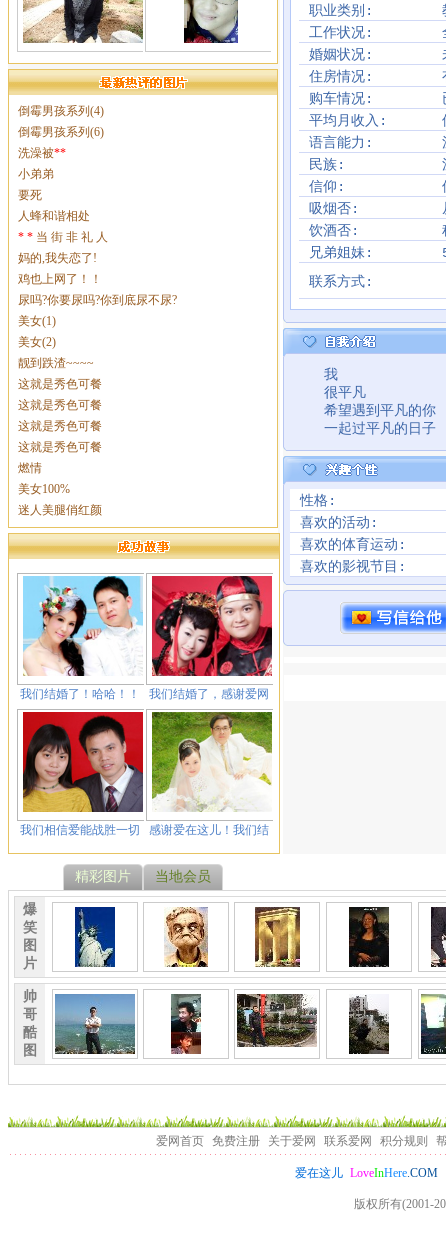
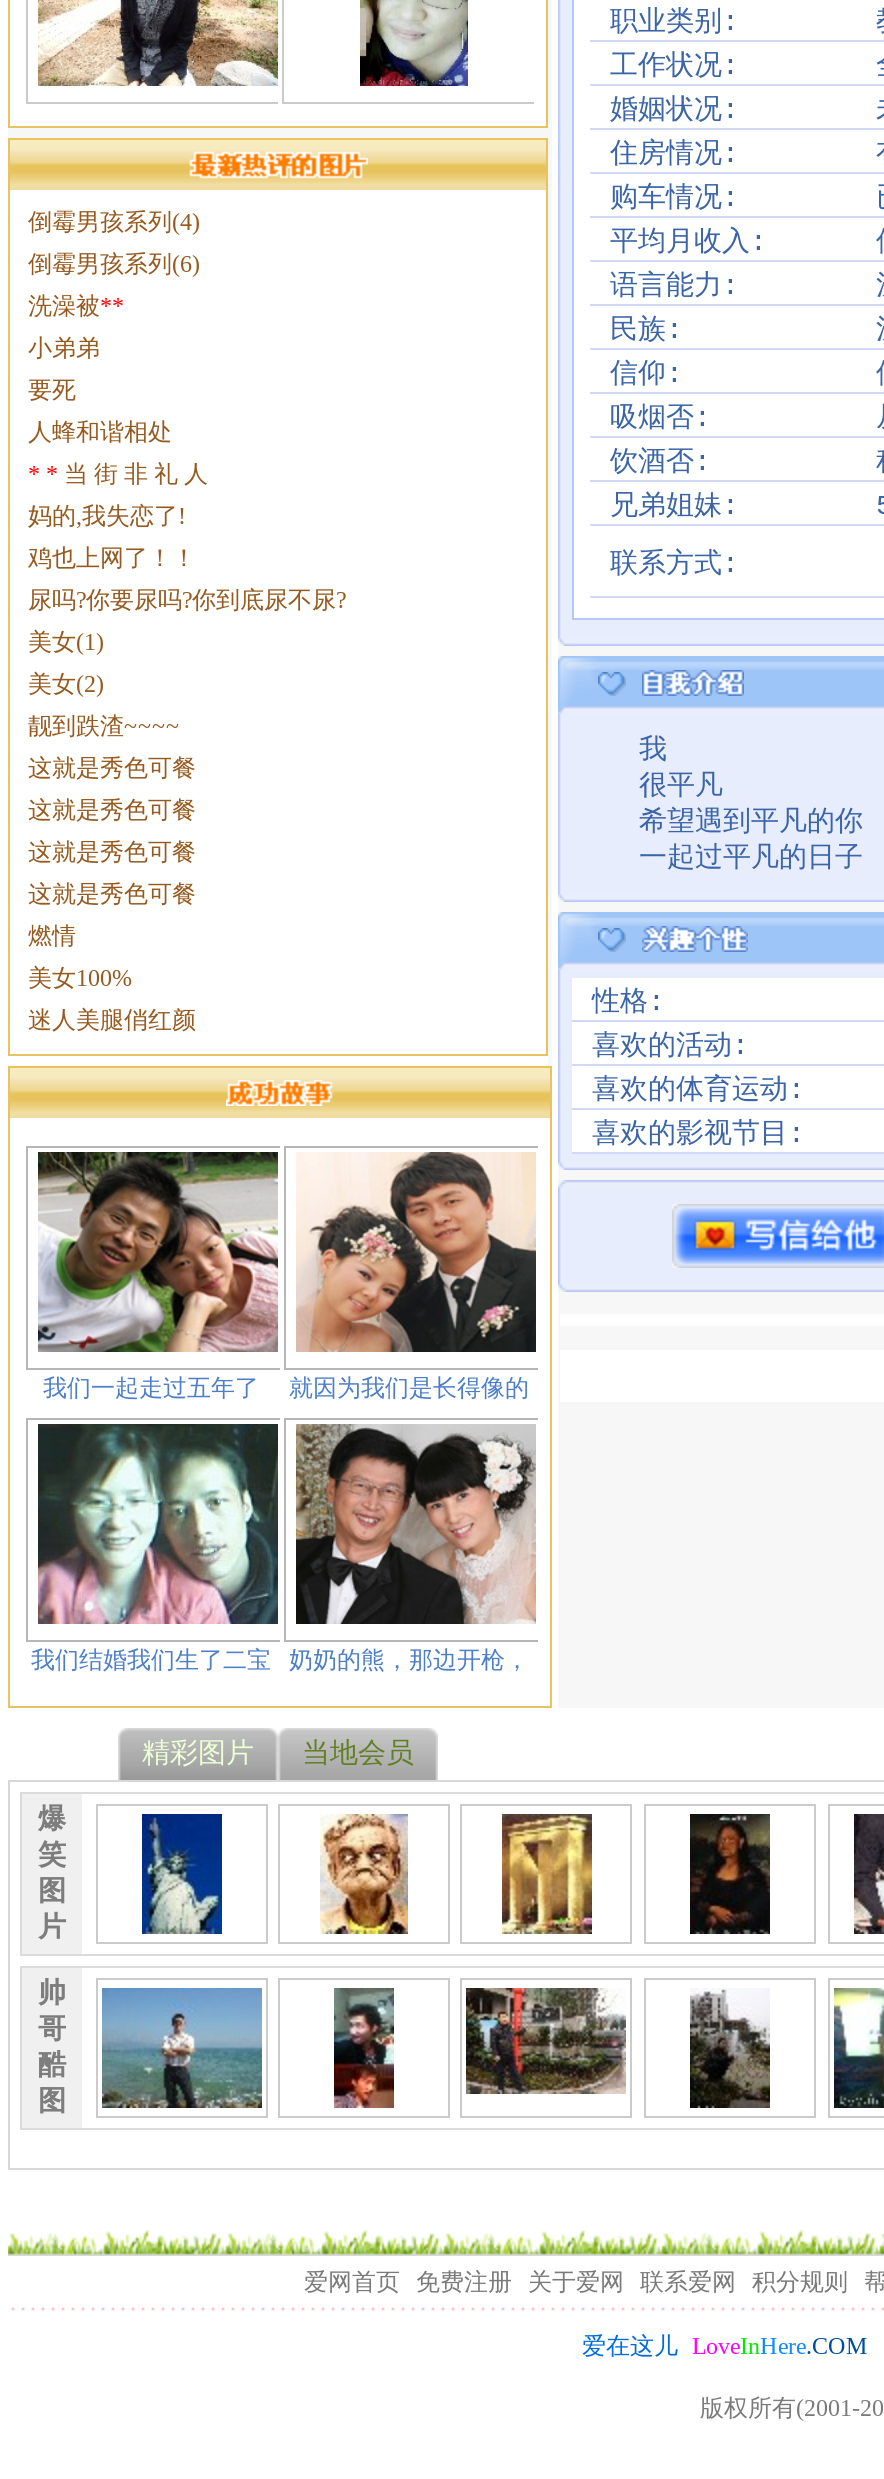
- [image]
- 我们结婚了！哈哈！！
- 我们结婚了，感谢爱网
+ [image]
+ 我们一起走过五年了
+ 就因为我们是长得像的

- [image]
+ [image]

- [image]
- 我们相信爱能战胜一切
- 感谢爱在这儿！我们结
+ [image]
+ 我们结婚我们生了二宝
+ 奶奶的熊，那边开枪，

- [image]
+ [image]
